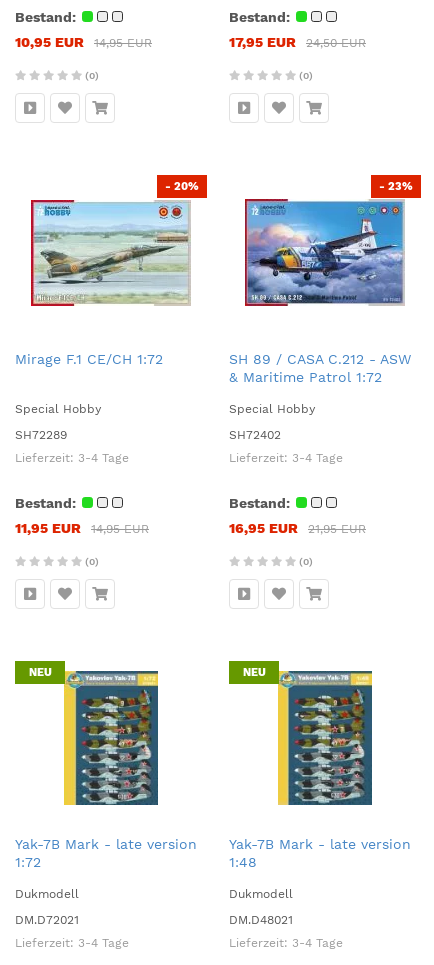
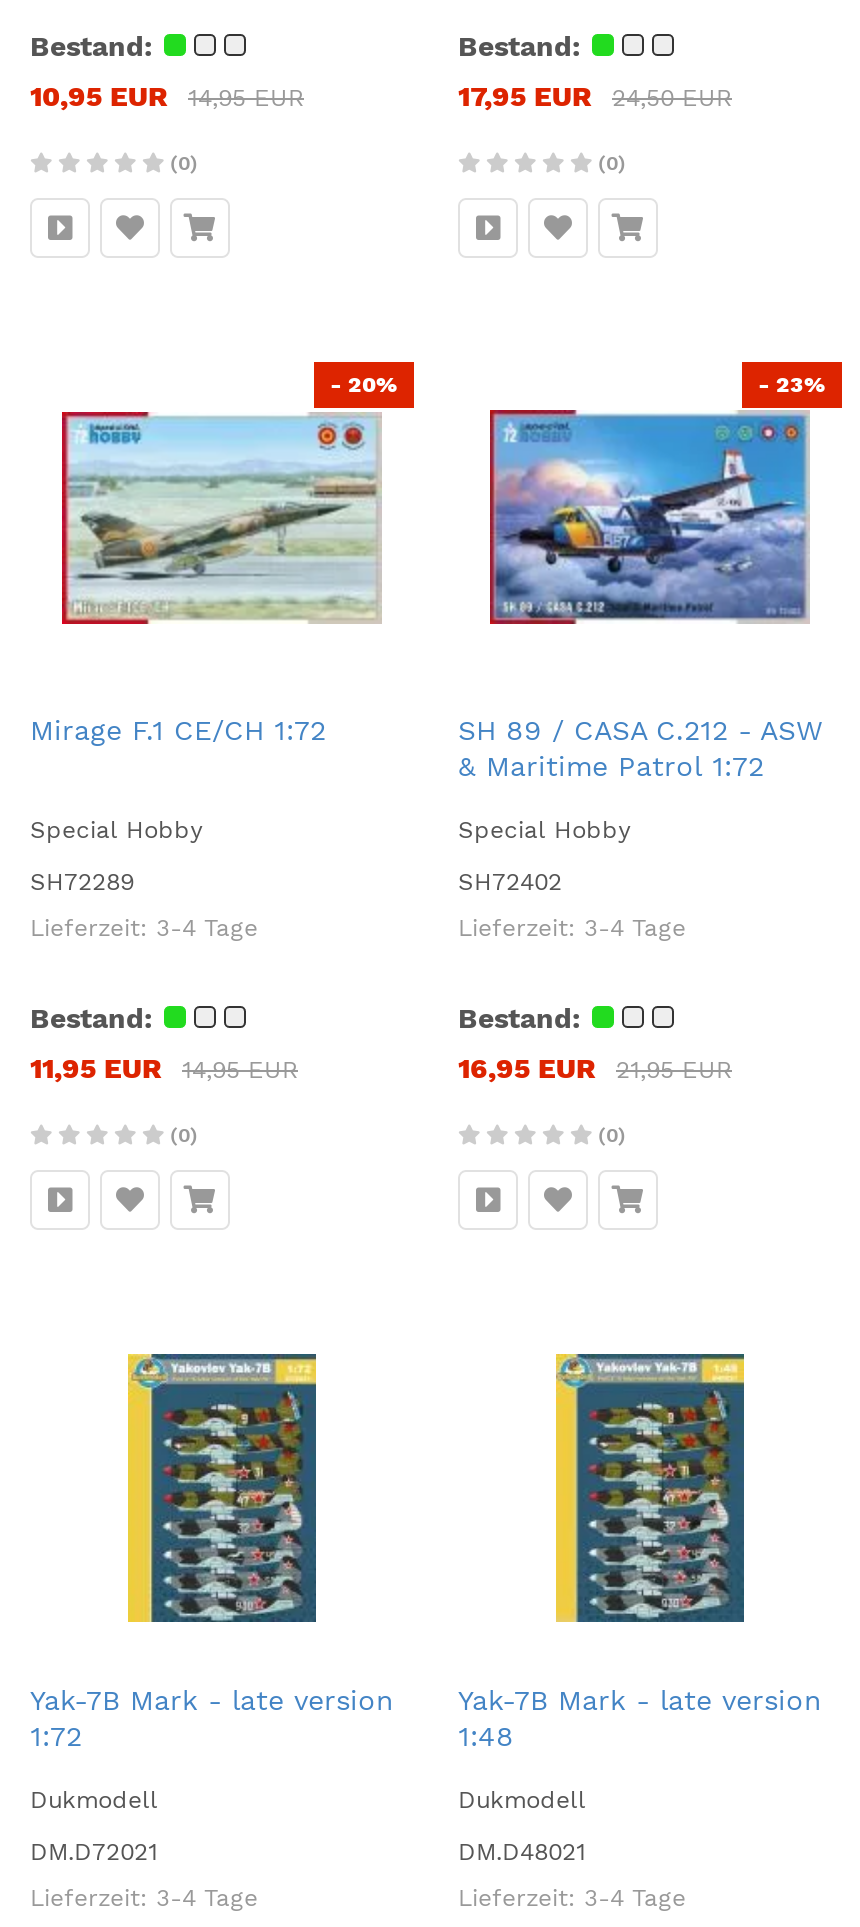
- NEU

- NEU
